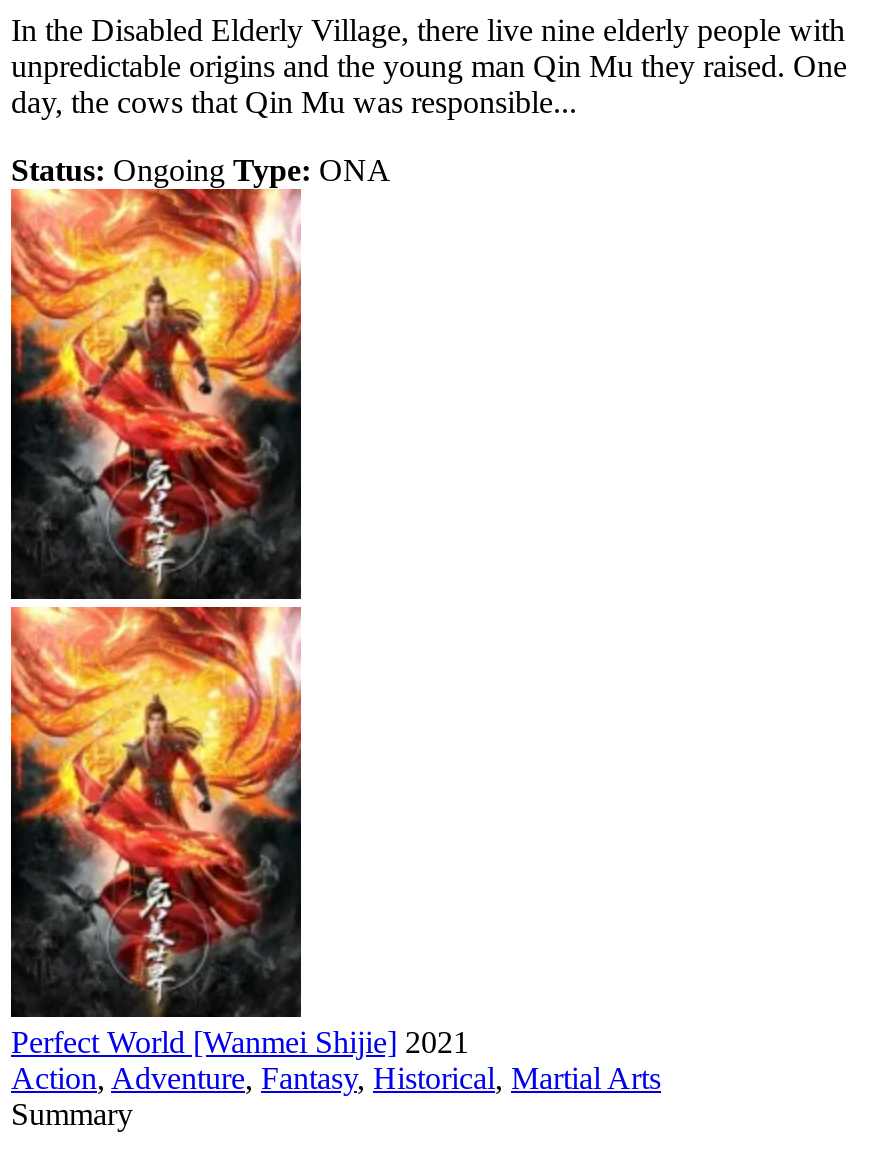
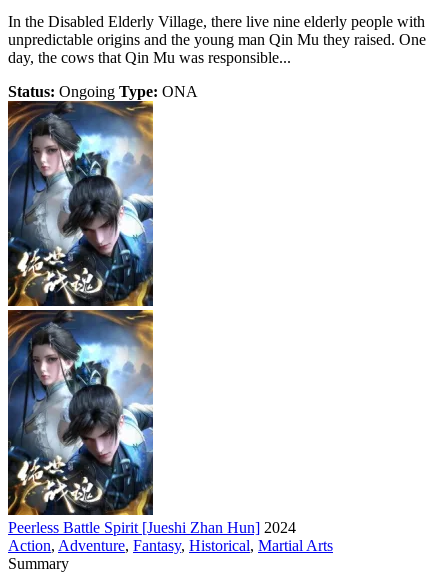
- [image]
- Perfect World [Wanmei Shijie] 2021
+ [image]
+ Peerless Battle Spirit [Jueshi Zhan Hun] 2024
